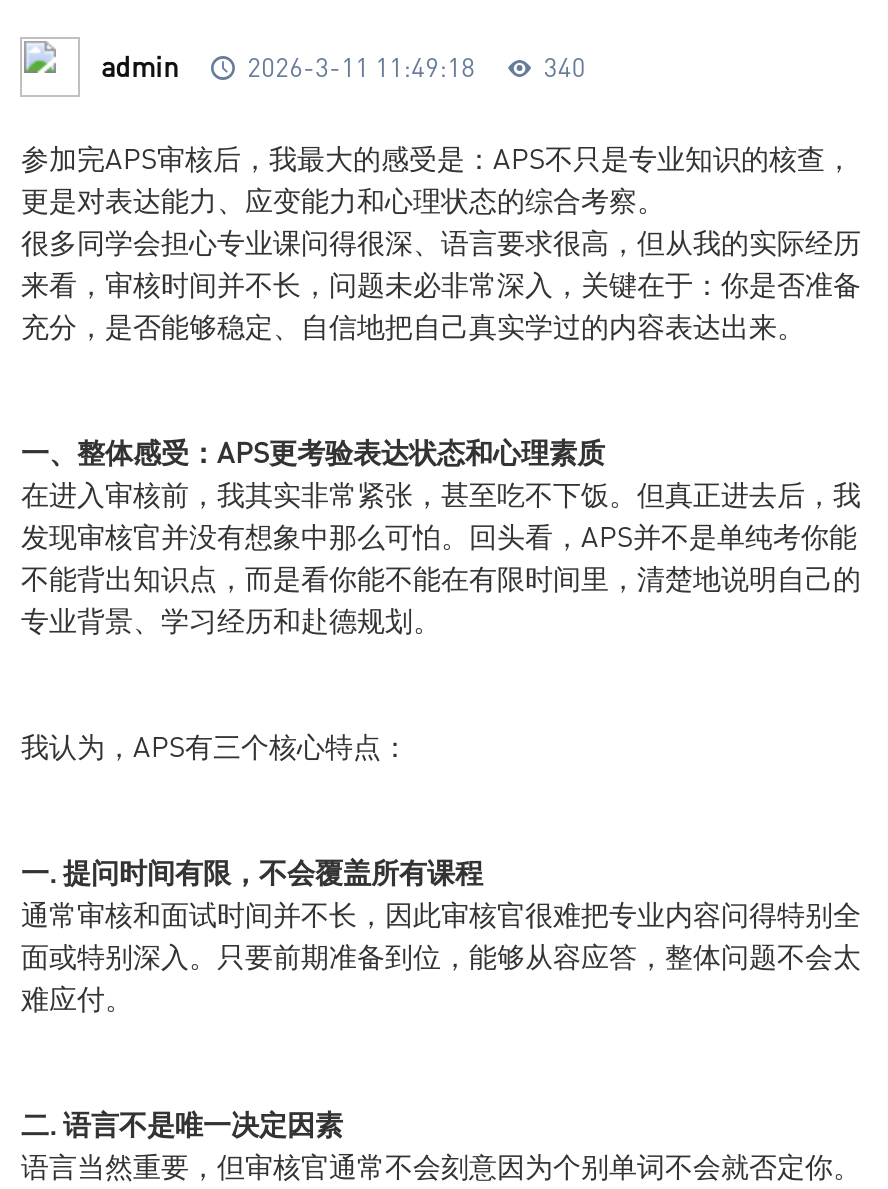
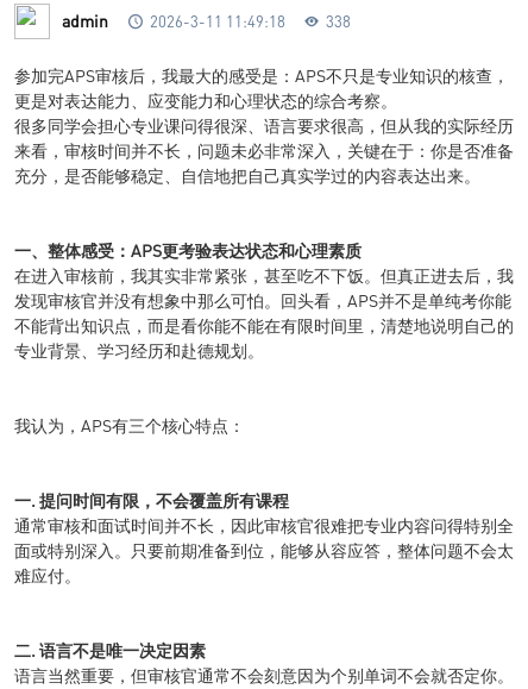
- admin 2026-3-11 11:49:18 340
+ admin 2026-3-11 11:49:18 338
